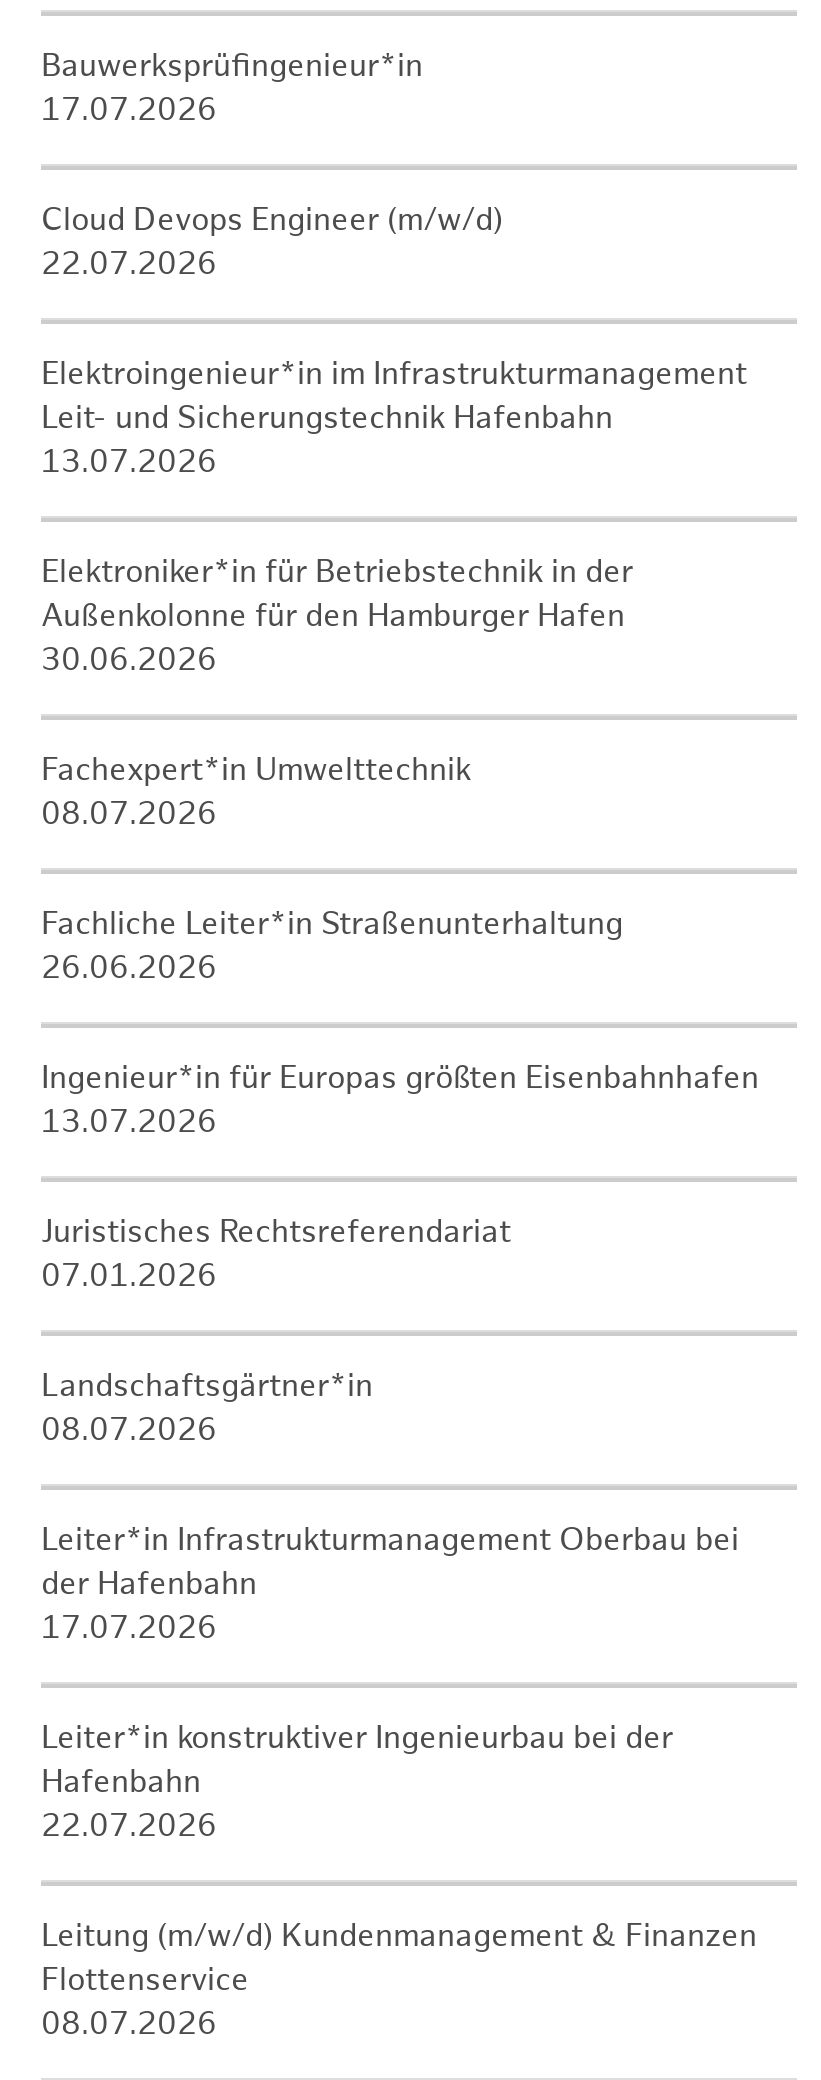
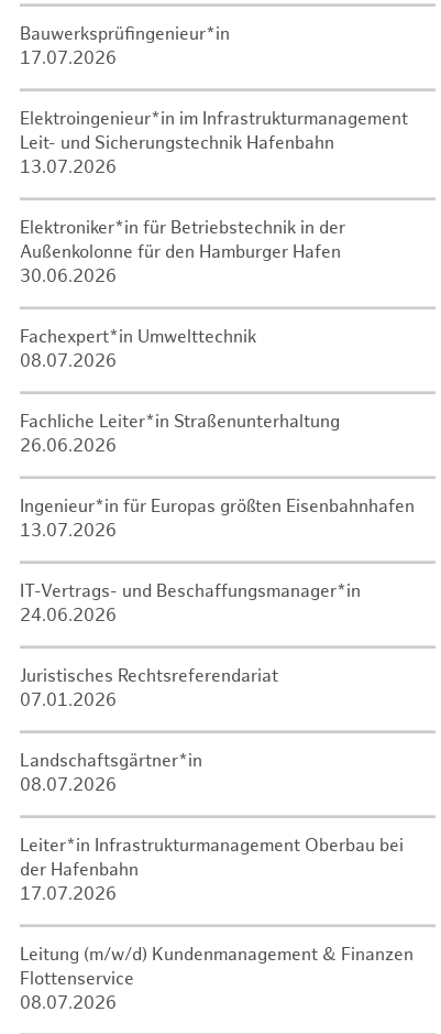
- Cloud Devops Engineer (m/w/d)
- 22.07.2026

+ IT-Vertrags- und Beschaffungsmanager*in
+ 24.06.2026

- Leiter*in konstruktiver Ingenieurbau bei der
- Hafenbahn
- 22.07.2026
